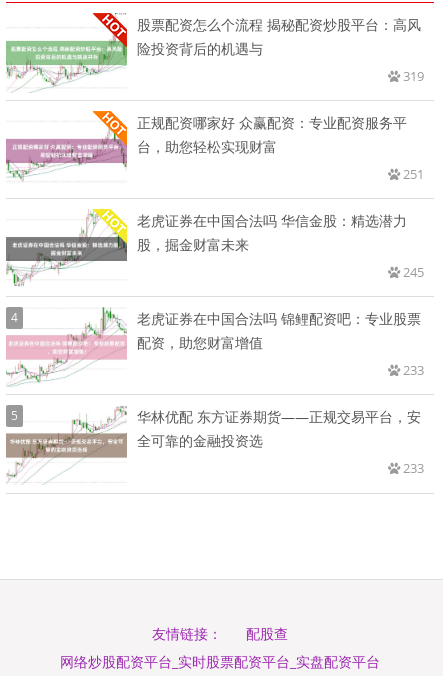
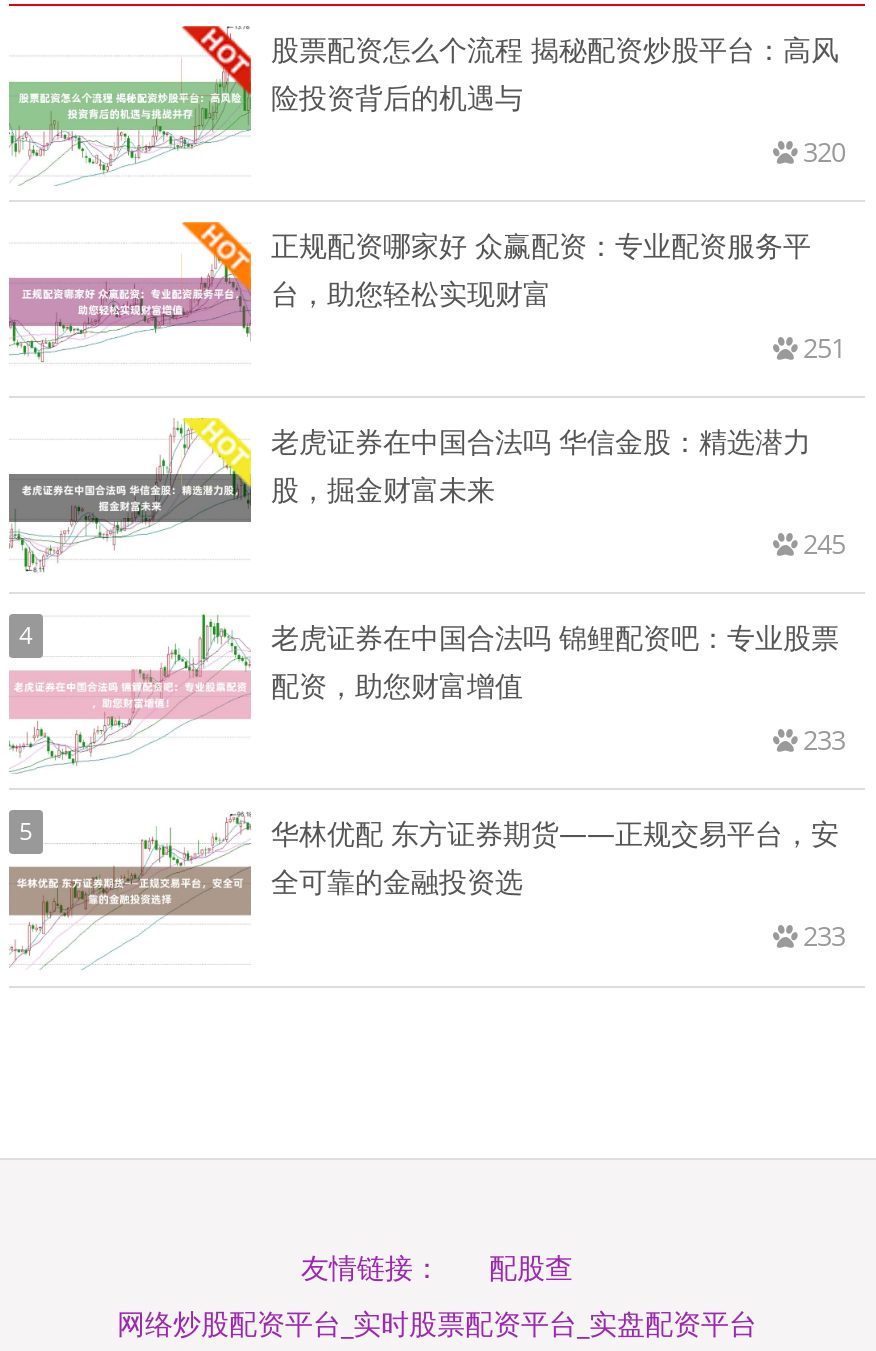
- 319
+ 320
